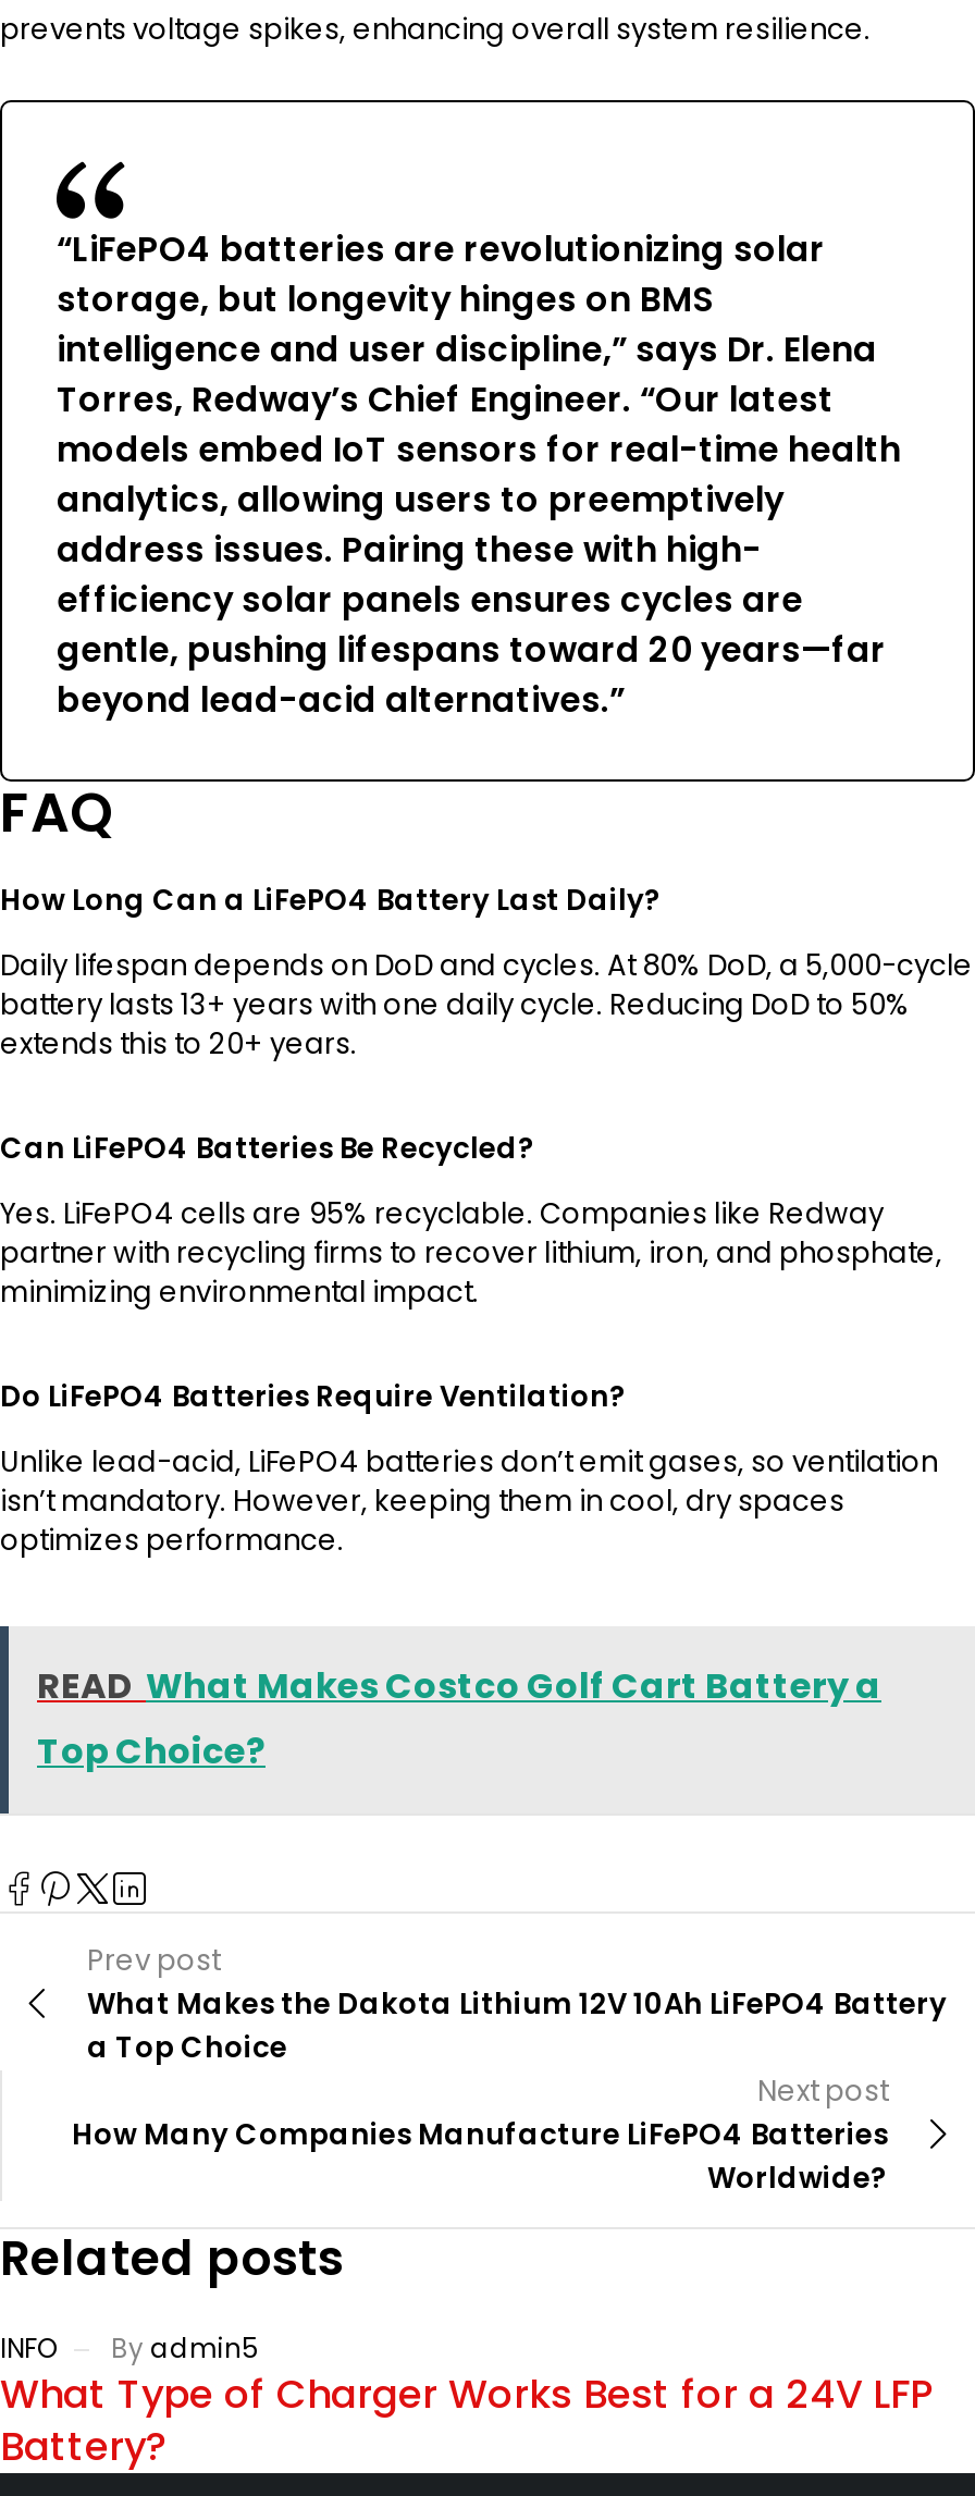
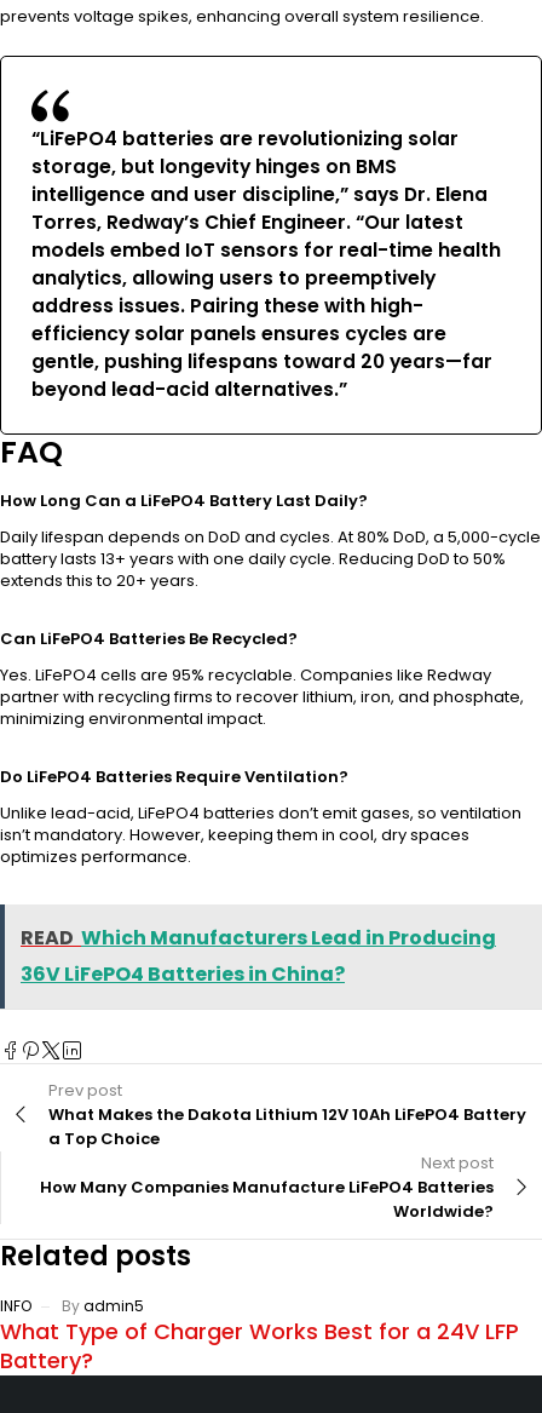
- READ What Makes Costco Golf Cart Battery a
- Top Choice?
+ READ Which Manufacturers Lead in Producing
+ 36V LiFePO4 Batteries in China?
